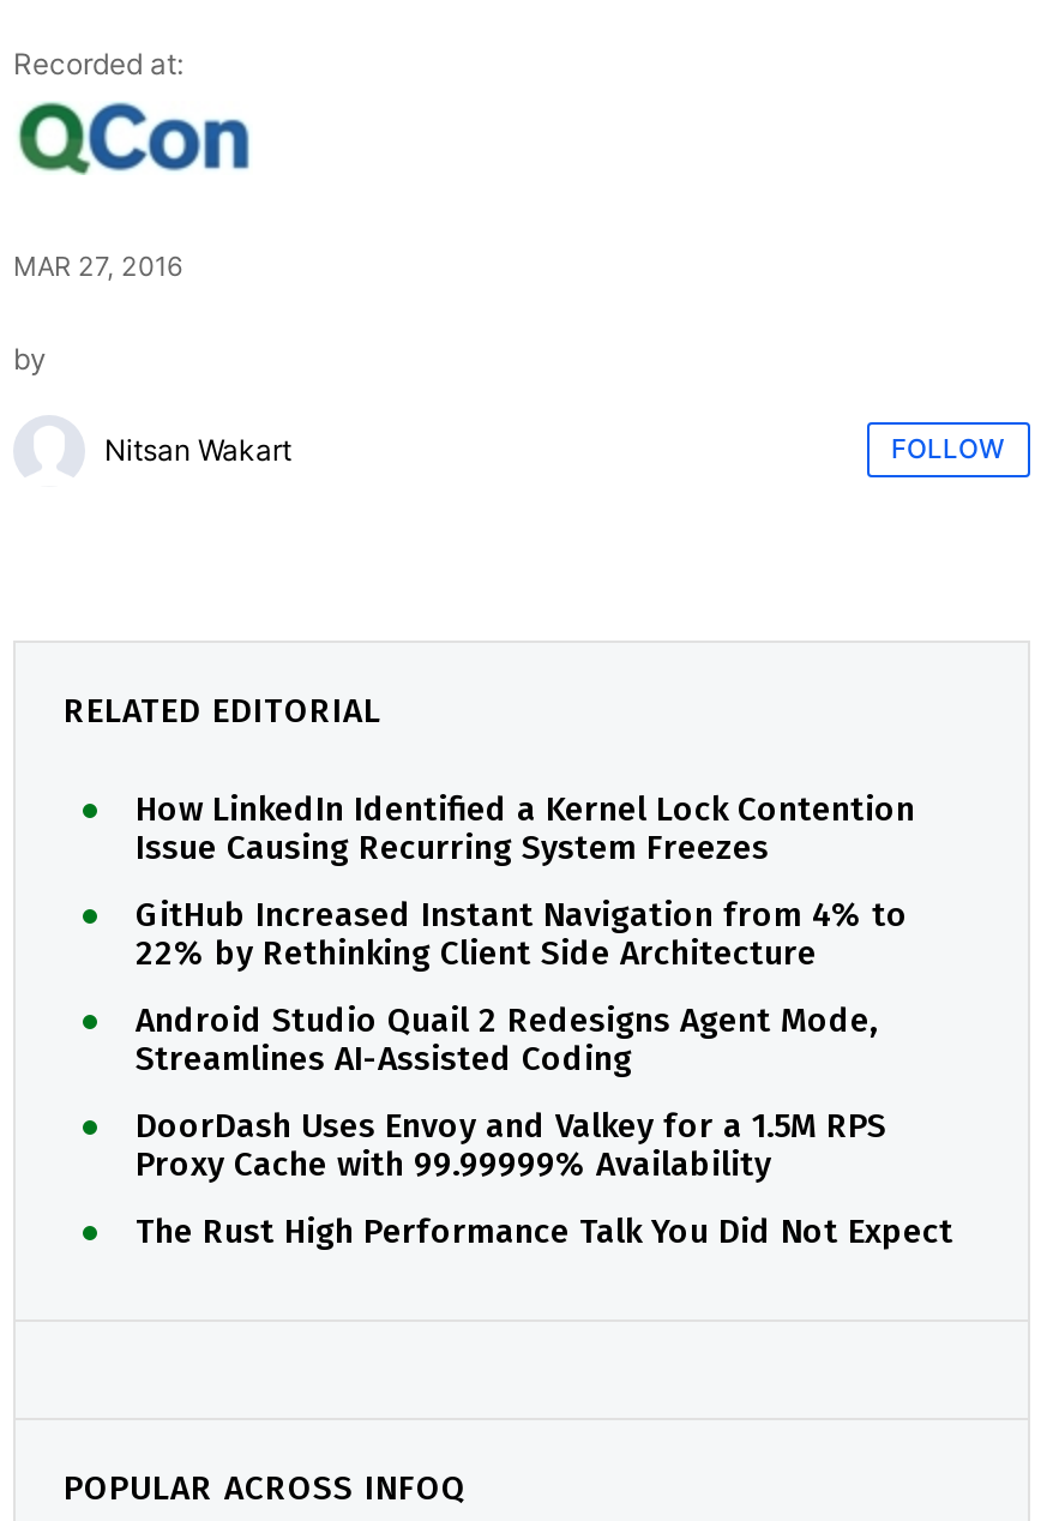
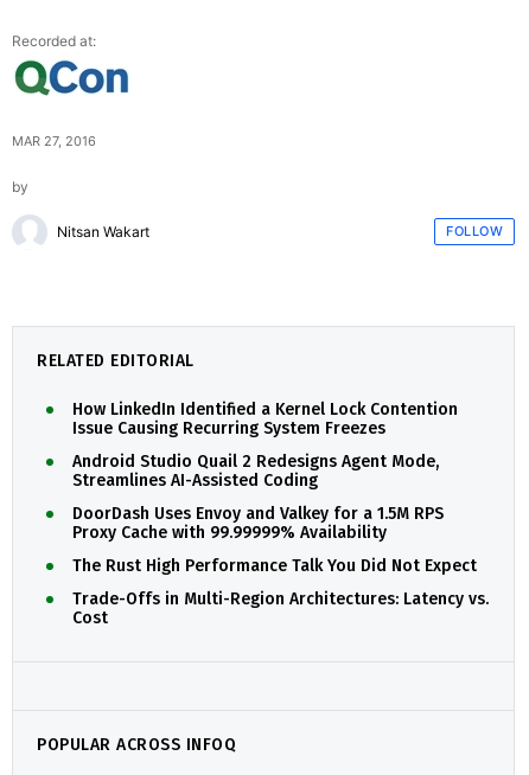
- GitHub Increased Instant Navigation from 4% to
- 22% by Rethinking Client Side Architecture

moved up: Android Studio Quail 2 Redesigns Agent Mode, | Streamlines AI-Assisted Coding | DoorDash Uses Envoy and Valkey for a 1.5M RPS | Proxy Cache with 99.99999% Availability | The Rust High Performance Talk You Did Not Expect

+ Trade-Offs in Multi-Region Architectures: Latency vs.
+ Cost
